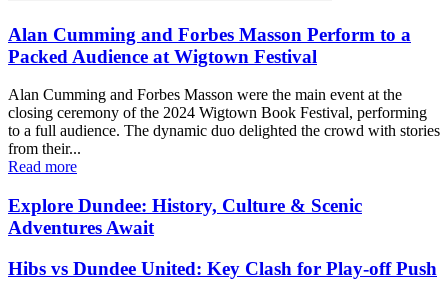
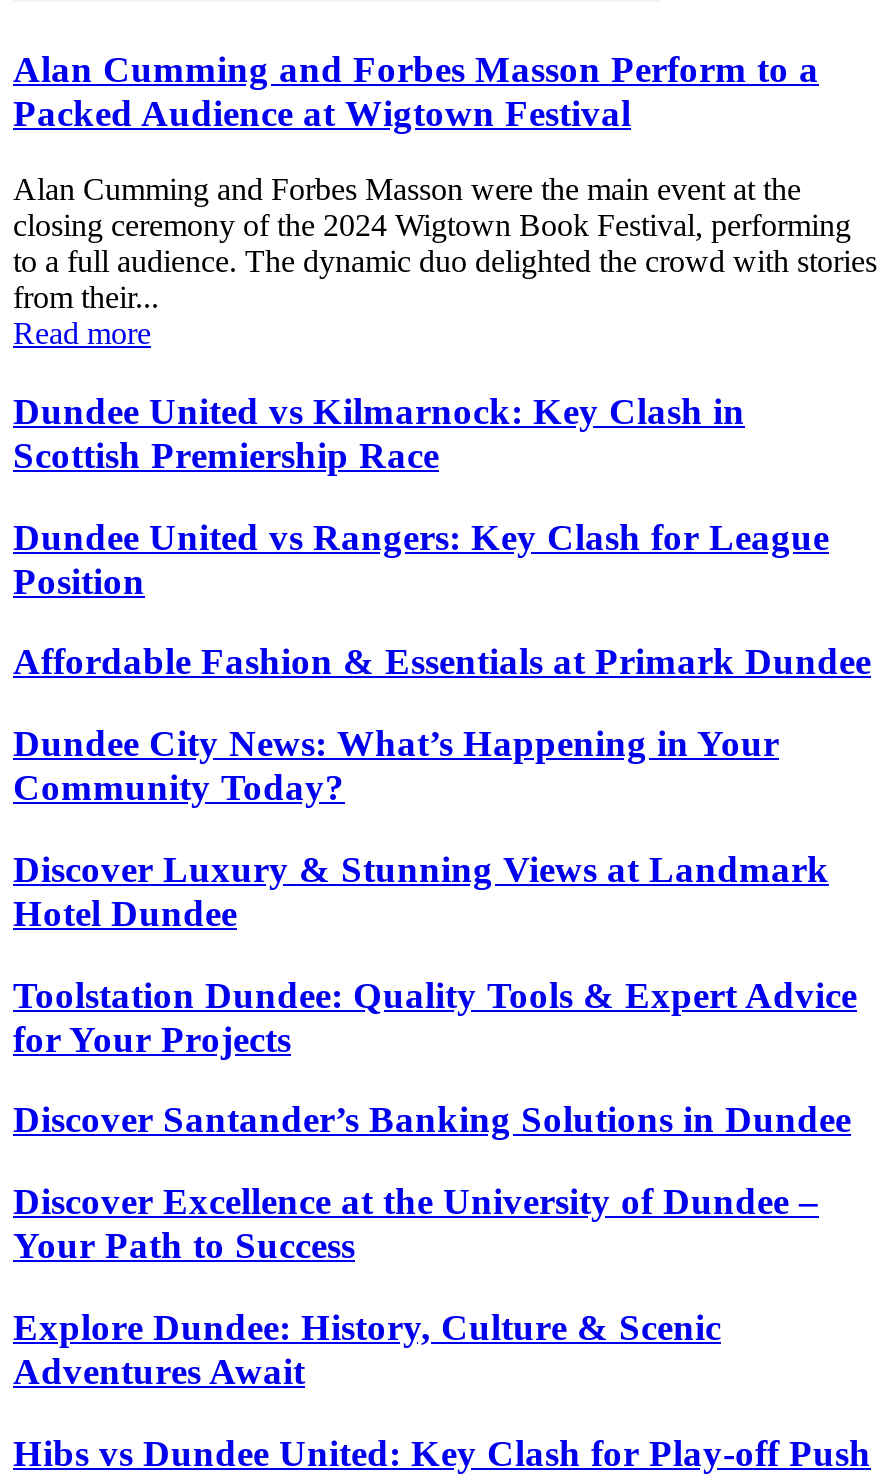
+ Dundee United vs Kilmarnock: Key Clash in
+ Scottish Premiership Race
+ Dundee United vs Rangers: Key Clash for League
+ Position
+ Affordable Fashion & Essentials at Primark Dundee
+ Dundee City News: What’s Happening in Your
+ Community Today?
+ Discover Luxury & Stunning Views at Landmark
+ Hotel Dundee
+ Toolstation Dundee: Quality Tools & Expert Advice
+ for Your Projects
+ Discover Santander’s Banking Solutions in Dundee
+ Discover Excellence at the University of Dundee –
+ Your Path to Success
